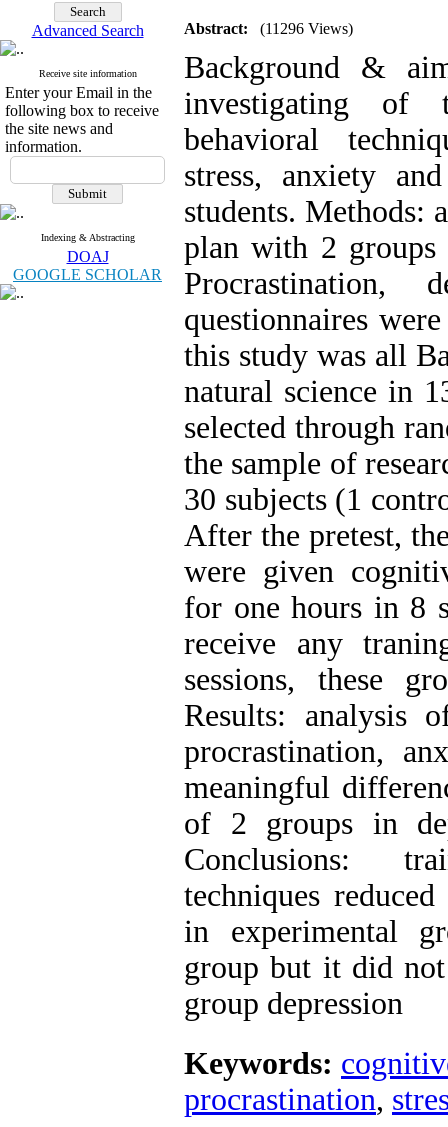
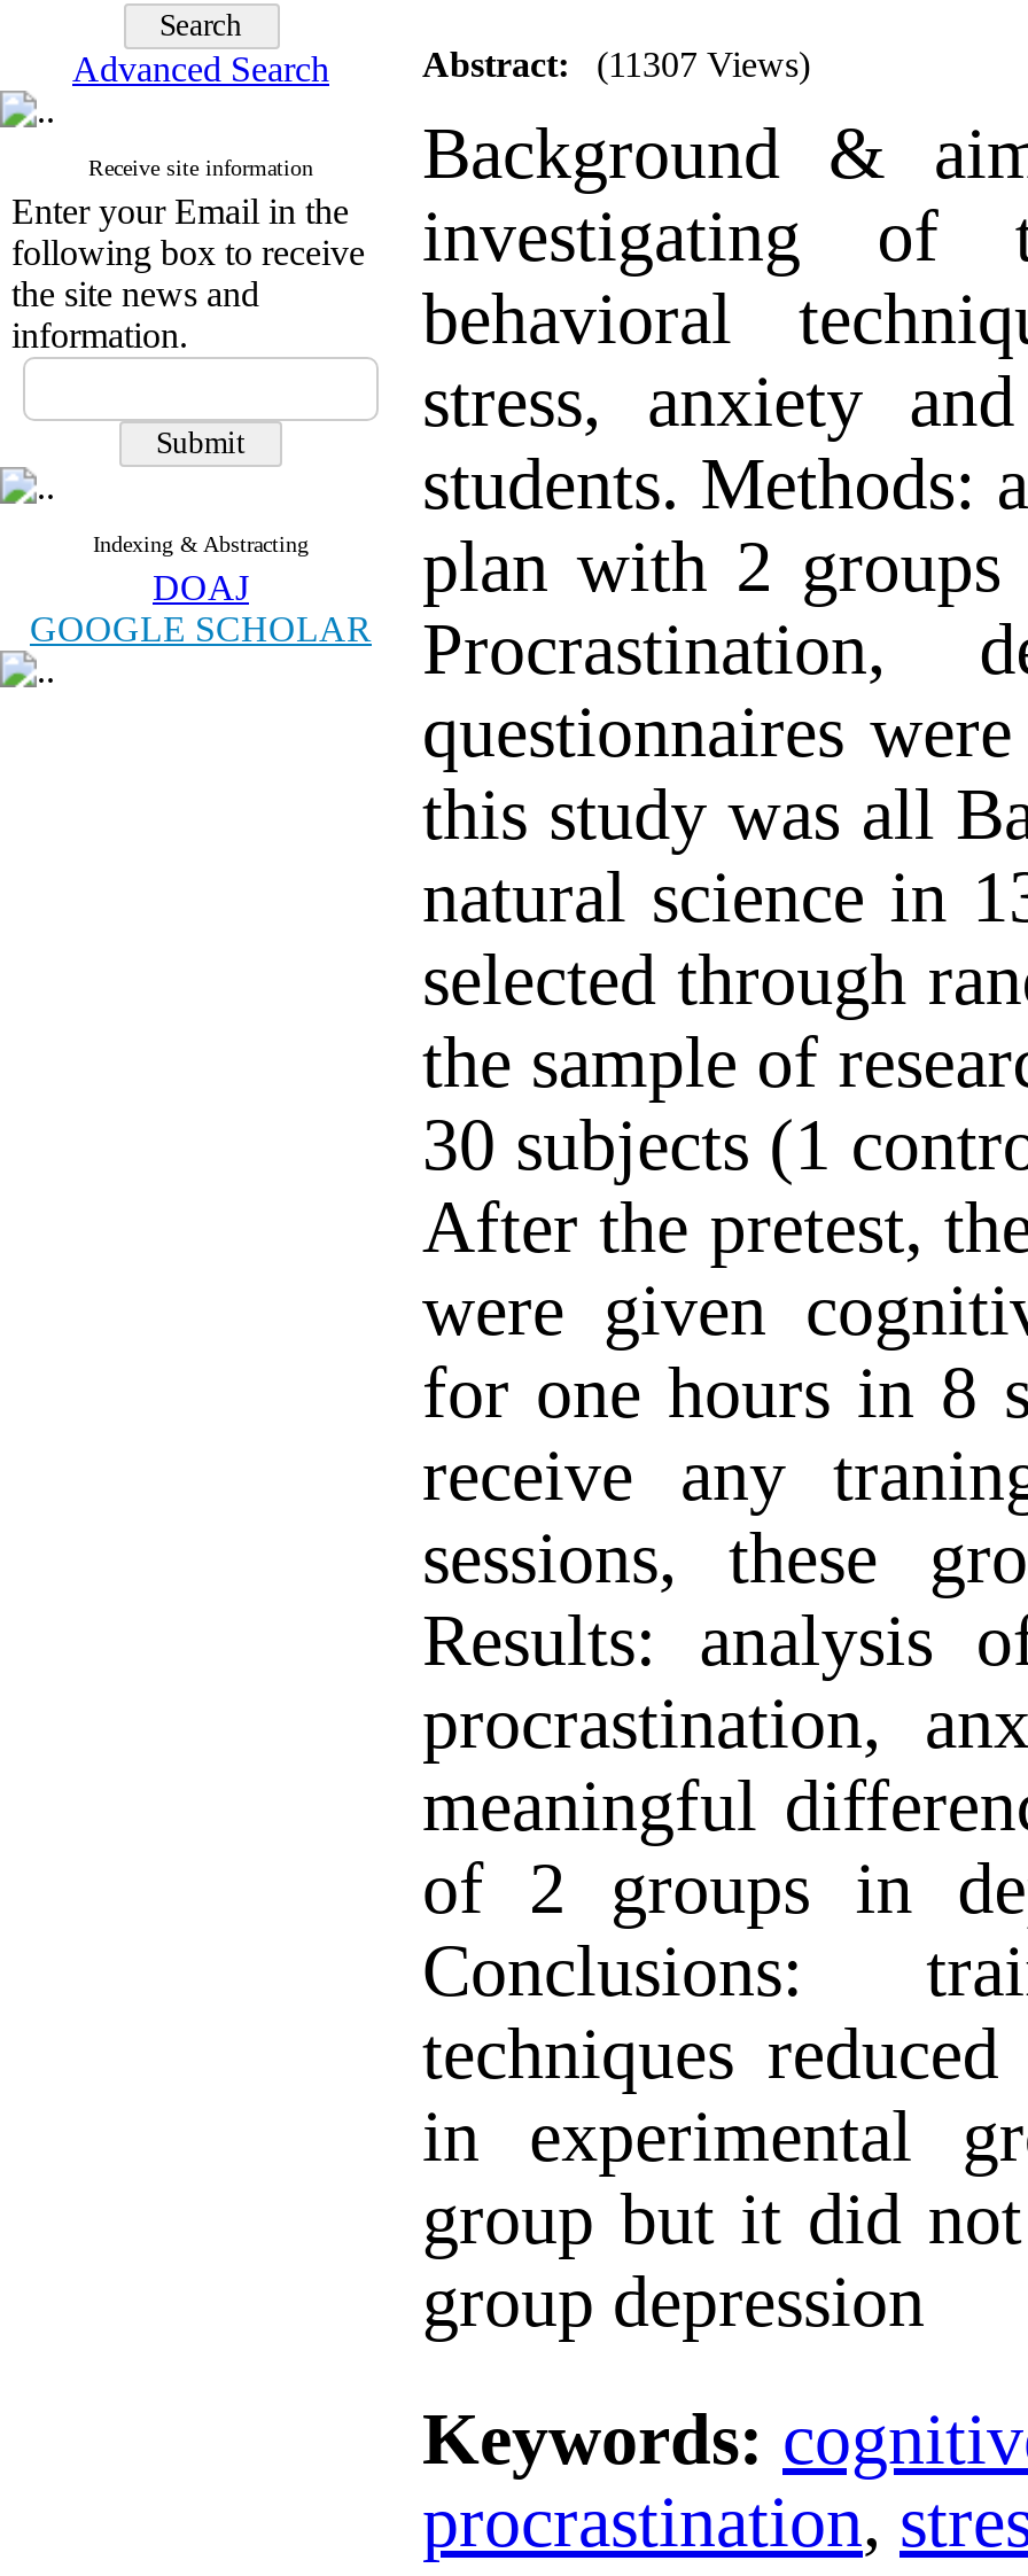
- Abstract: (11296 Views)
+ Abstract: (11307 Views)
